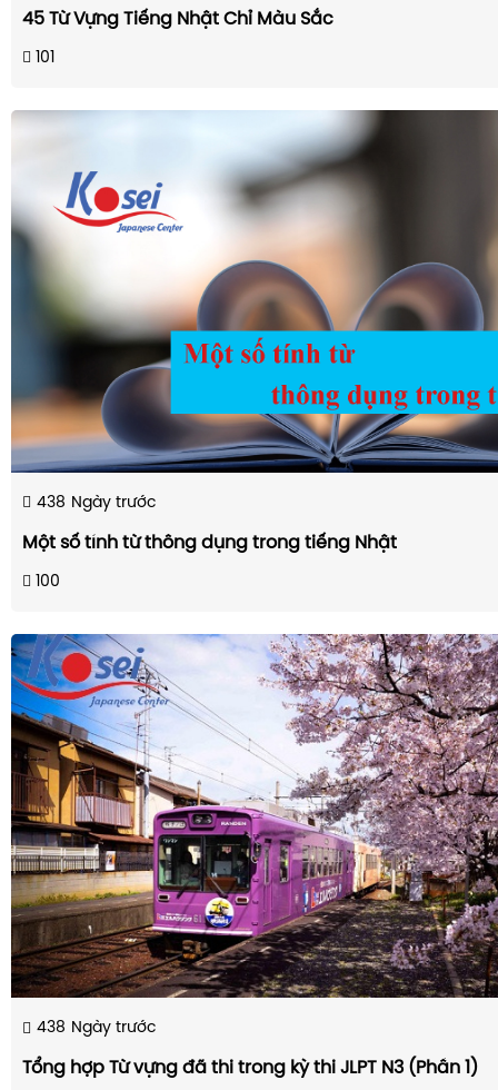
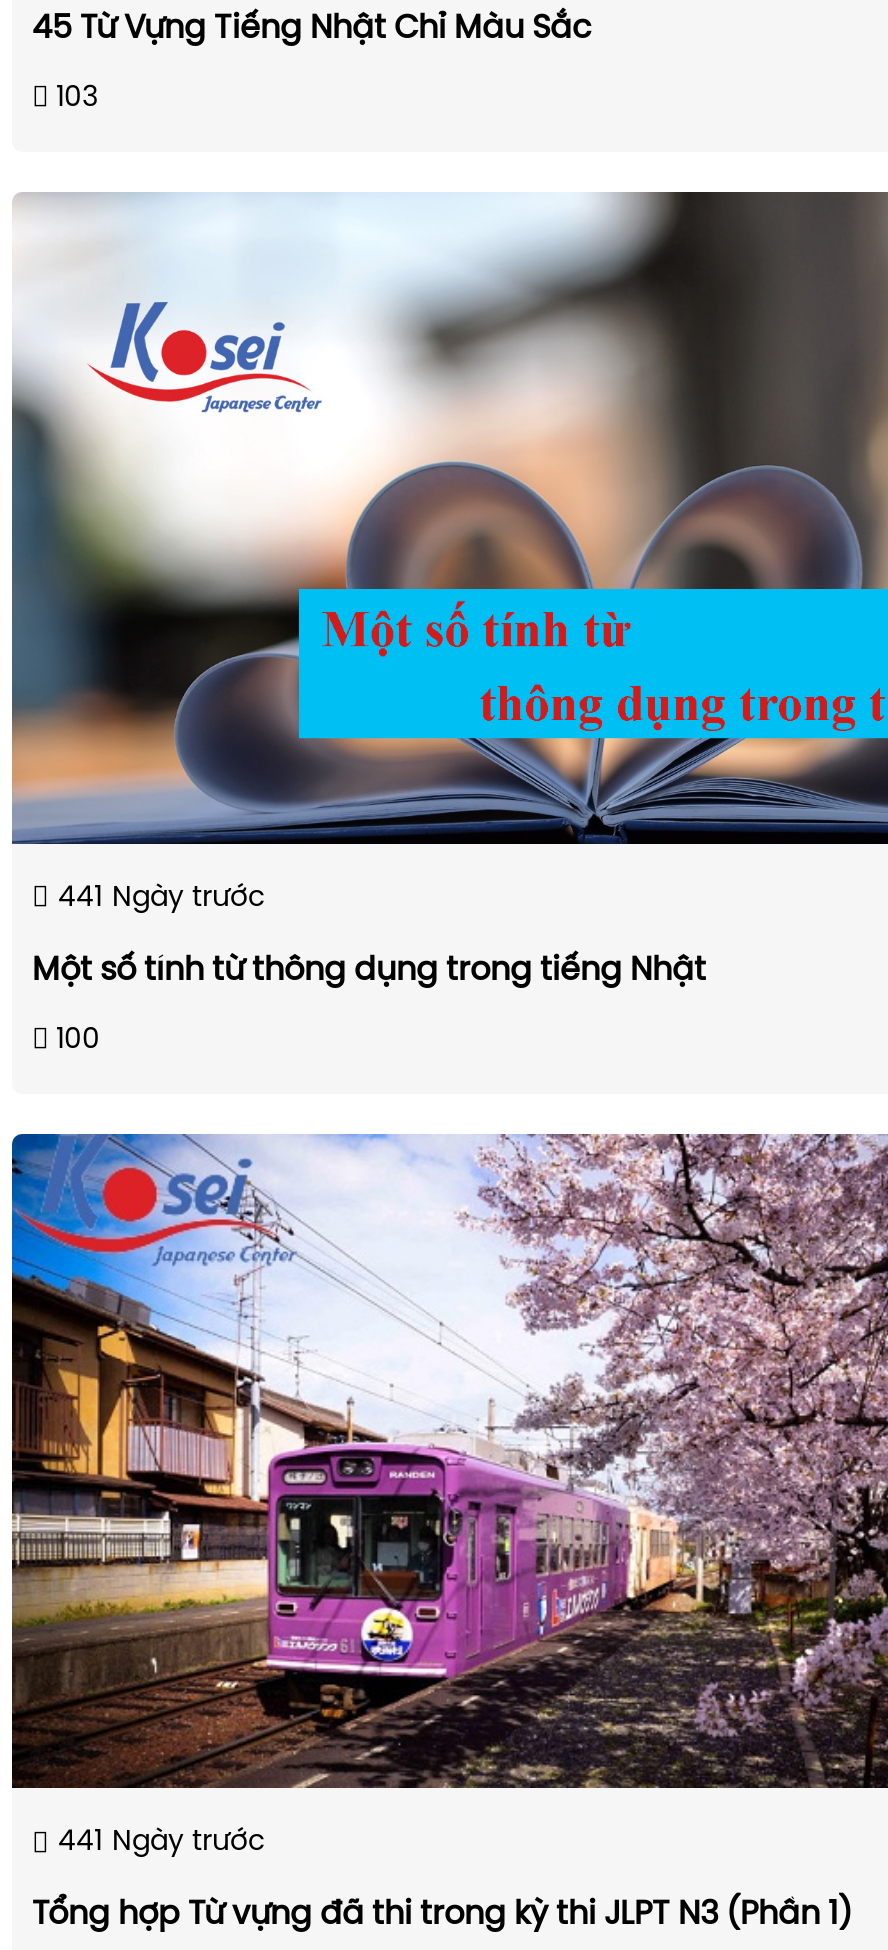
- 101
+ 103

- 438 Ngày trước
+ 441 Ngày trước

- 438 Ngày trước
+ 441 Ngày trước
